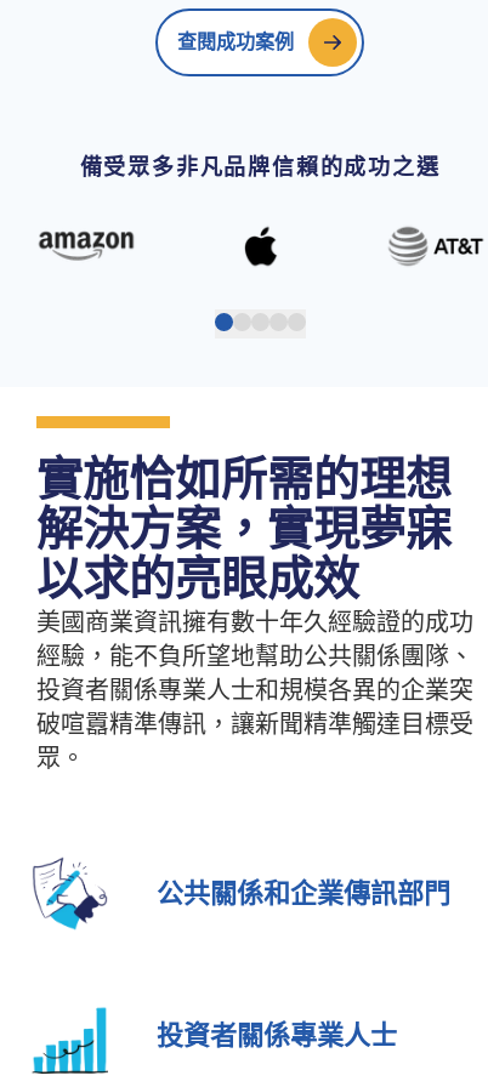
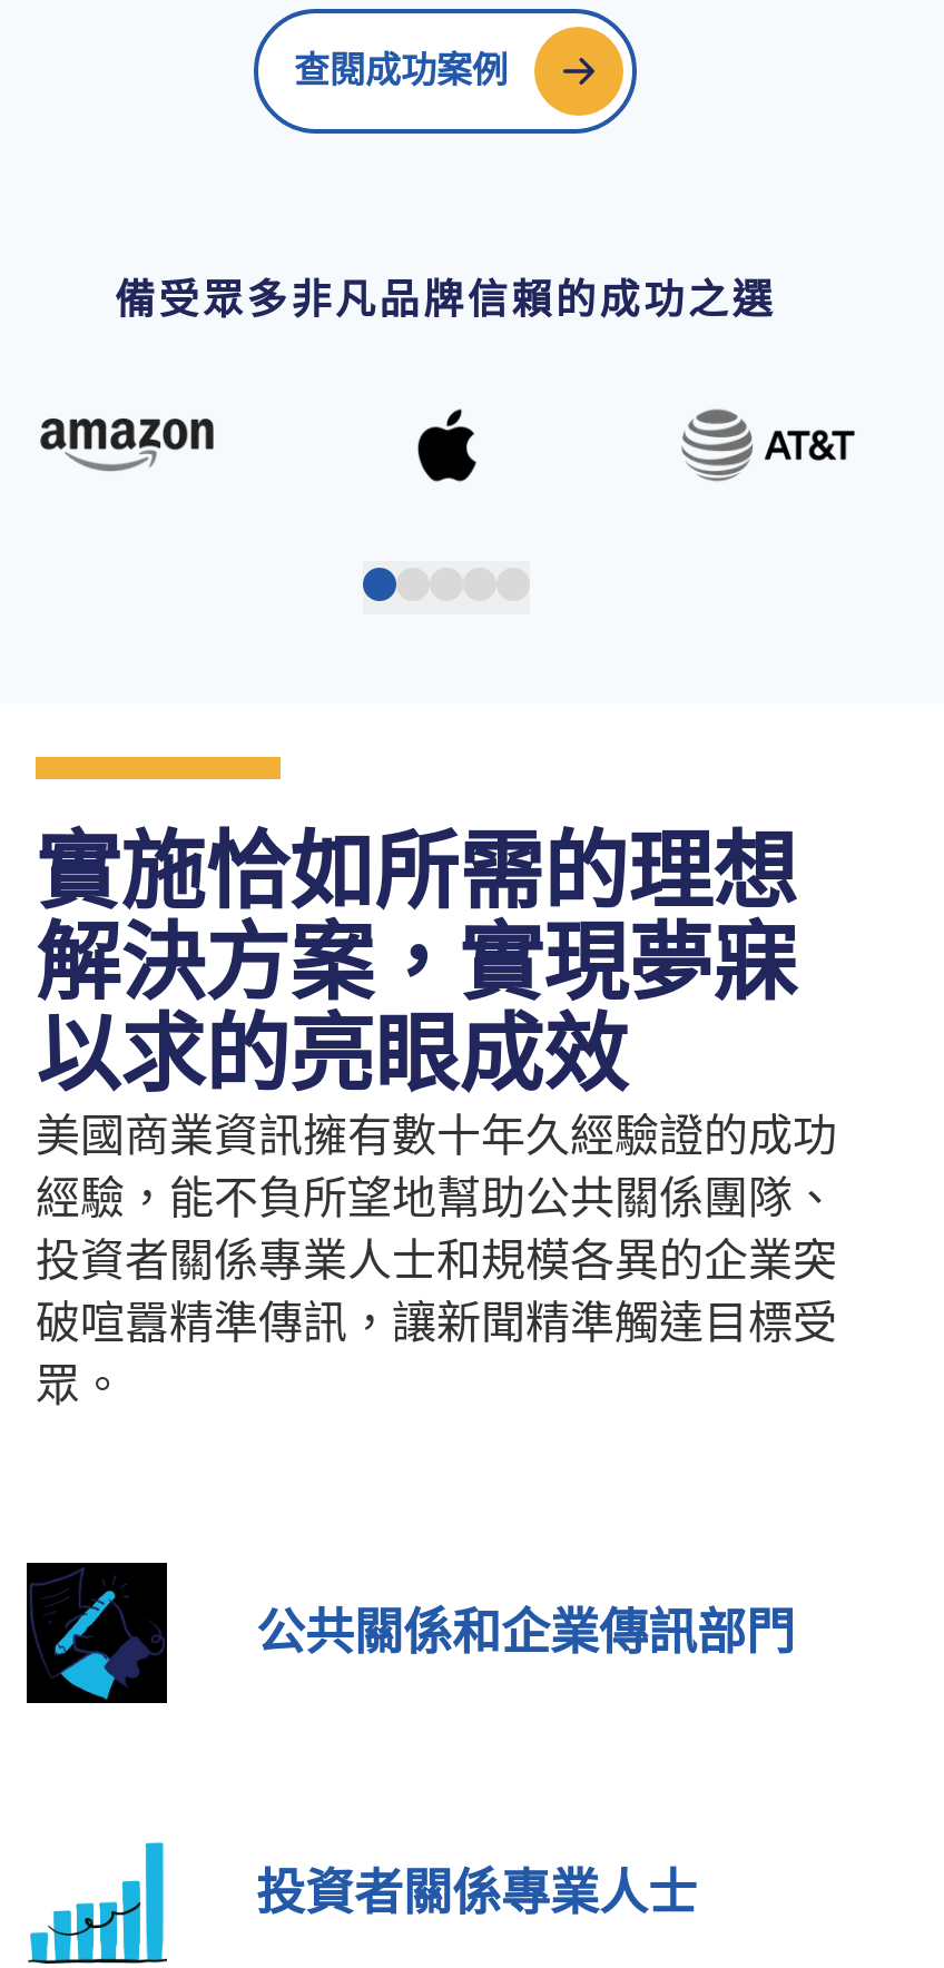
- [image]
+ [image]
